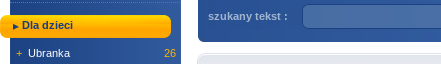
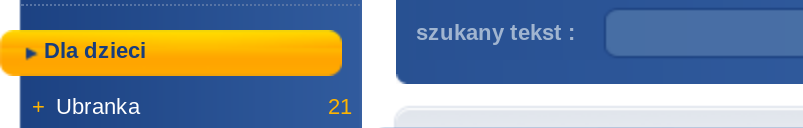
- 26
+ 21
